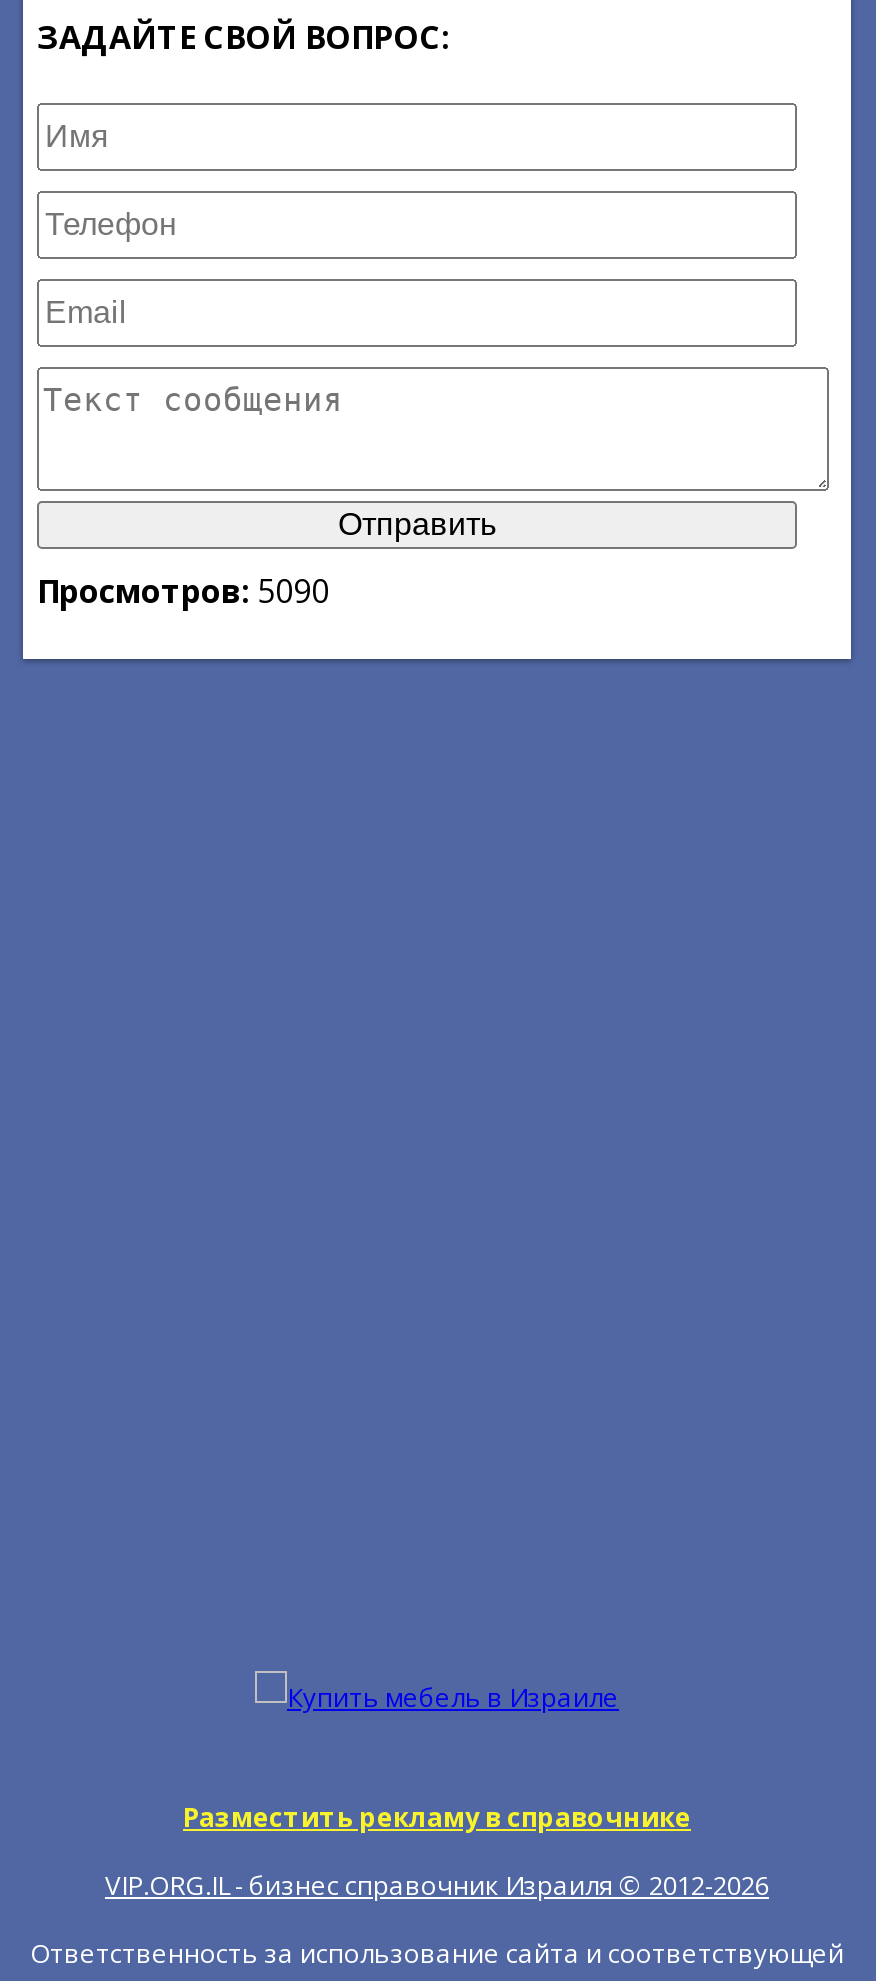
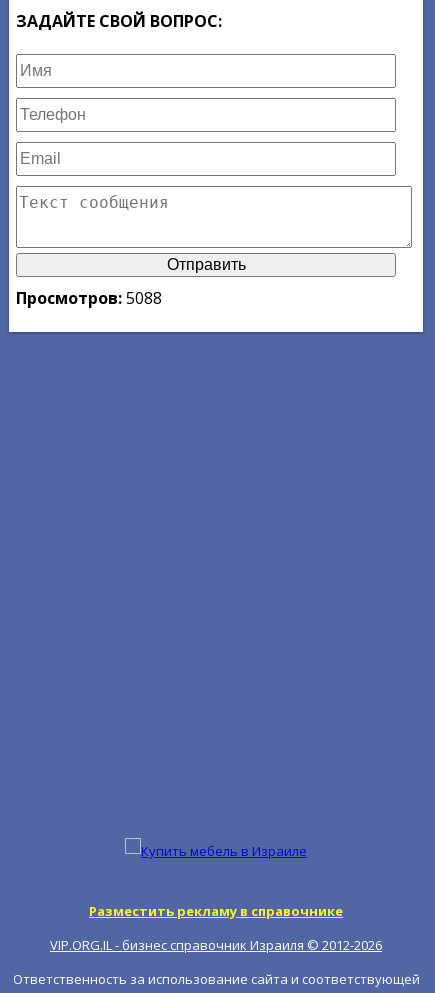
- Просмотров: 5090
+ Просмотров: 5088
